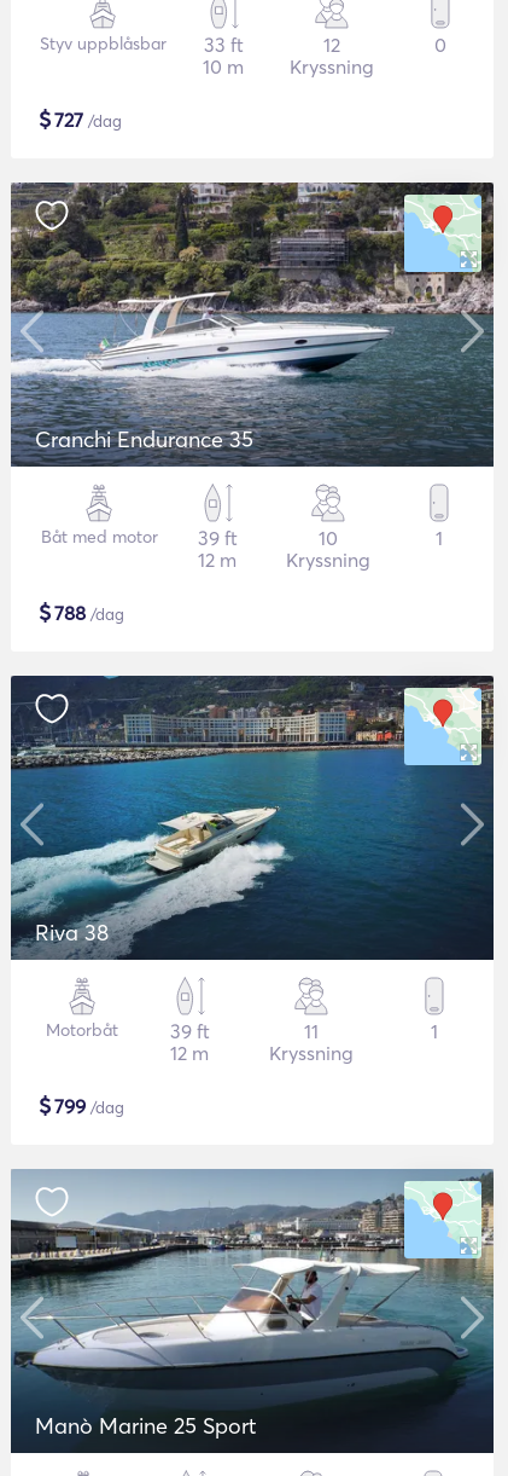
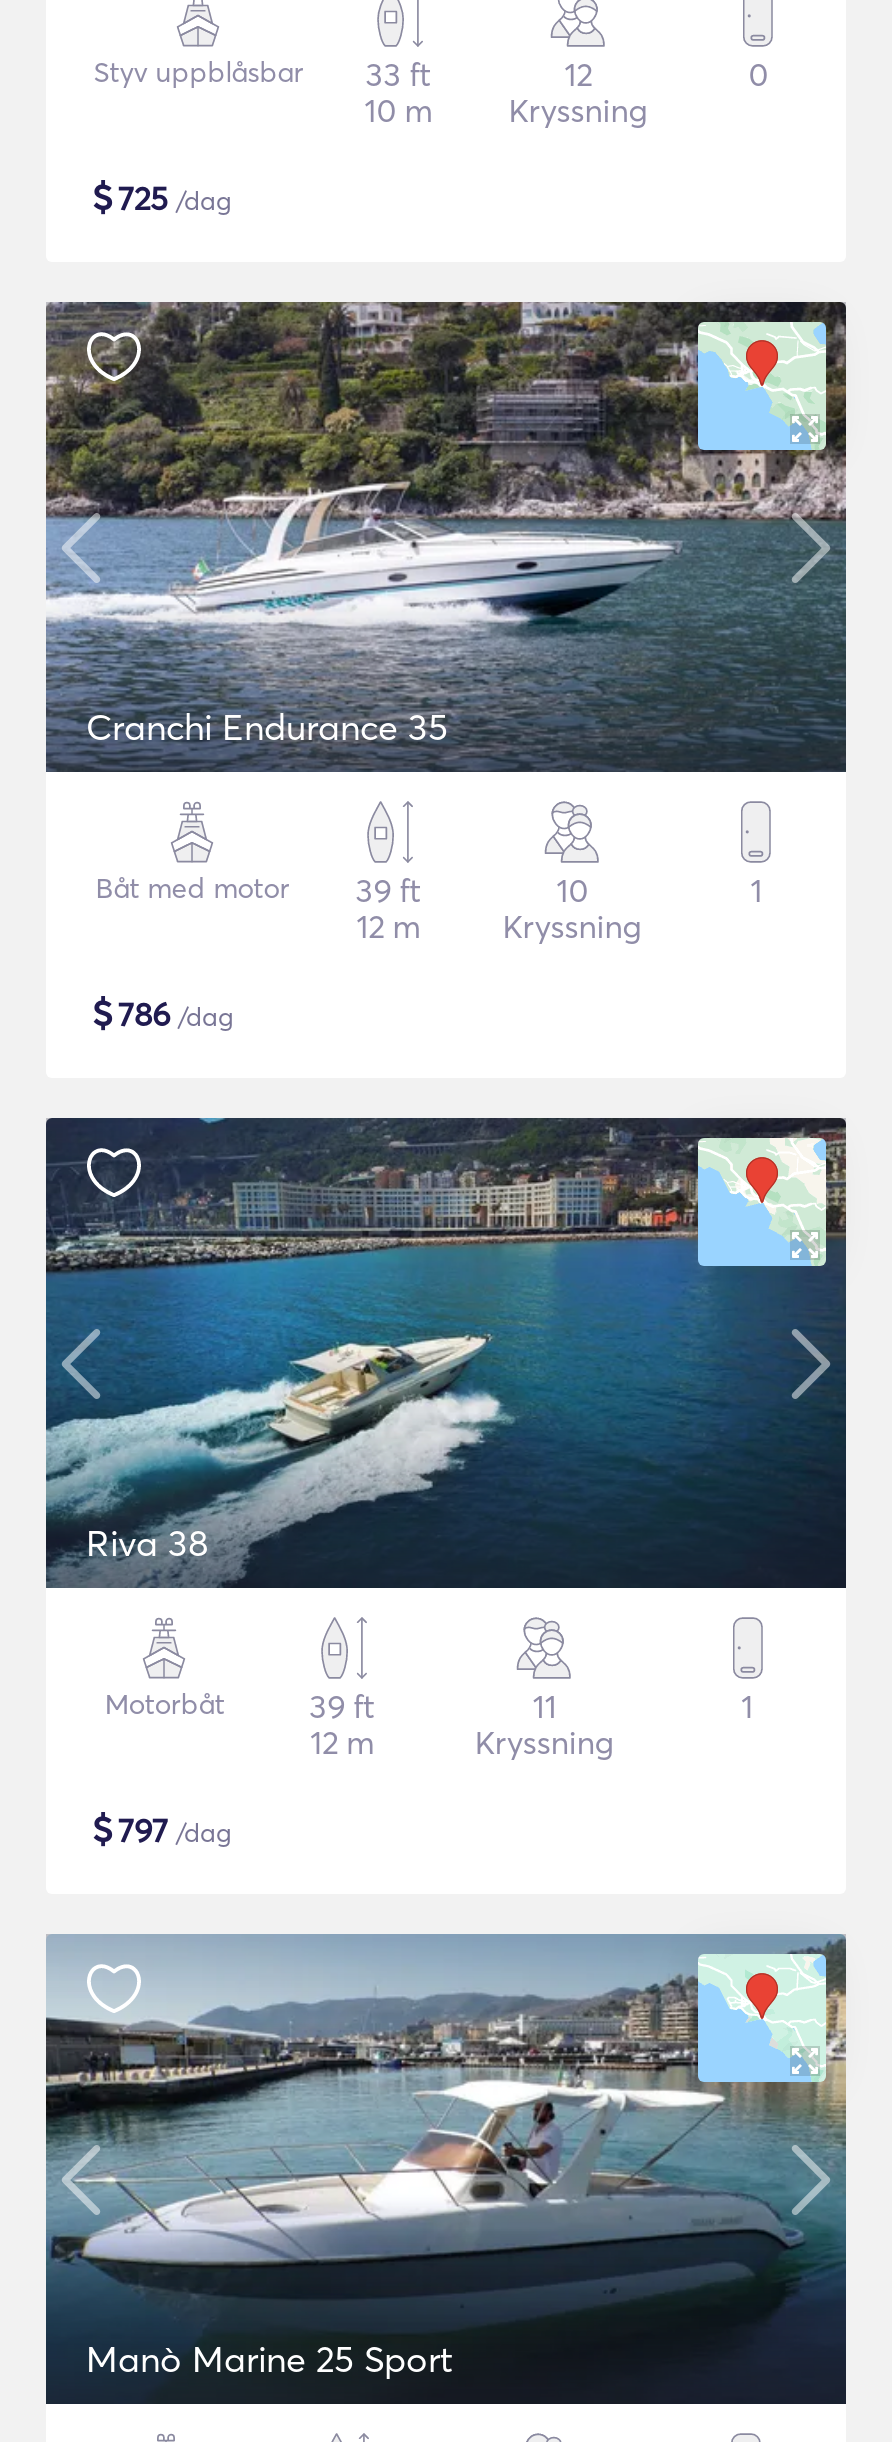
- $727 /dag
+ $725 /dag

- $788 /dag
+ $786 /dag

- $799 /dag
+ $797 /dag
